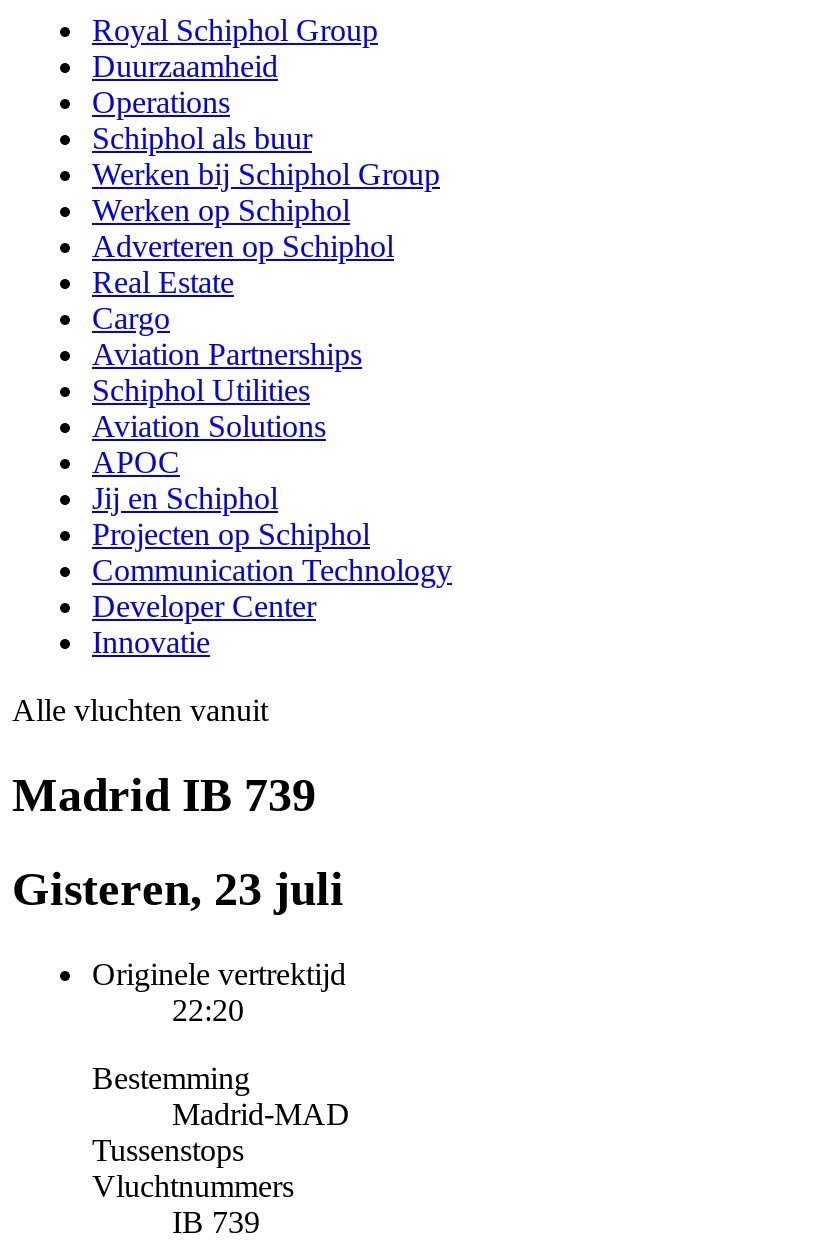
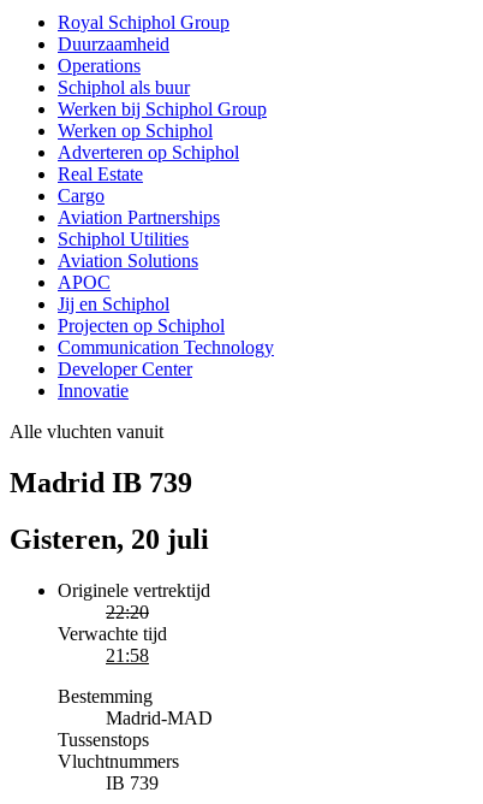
- Gisteren, 23 juli
+ Gisteren, 20 juli

+ Verwachte tijd
+ 21:58
